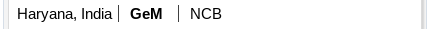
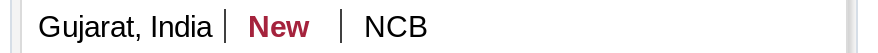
- Haryana, India
- GeM
+ Gujarat, India
+ New
